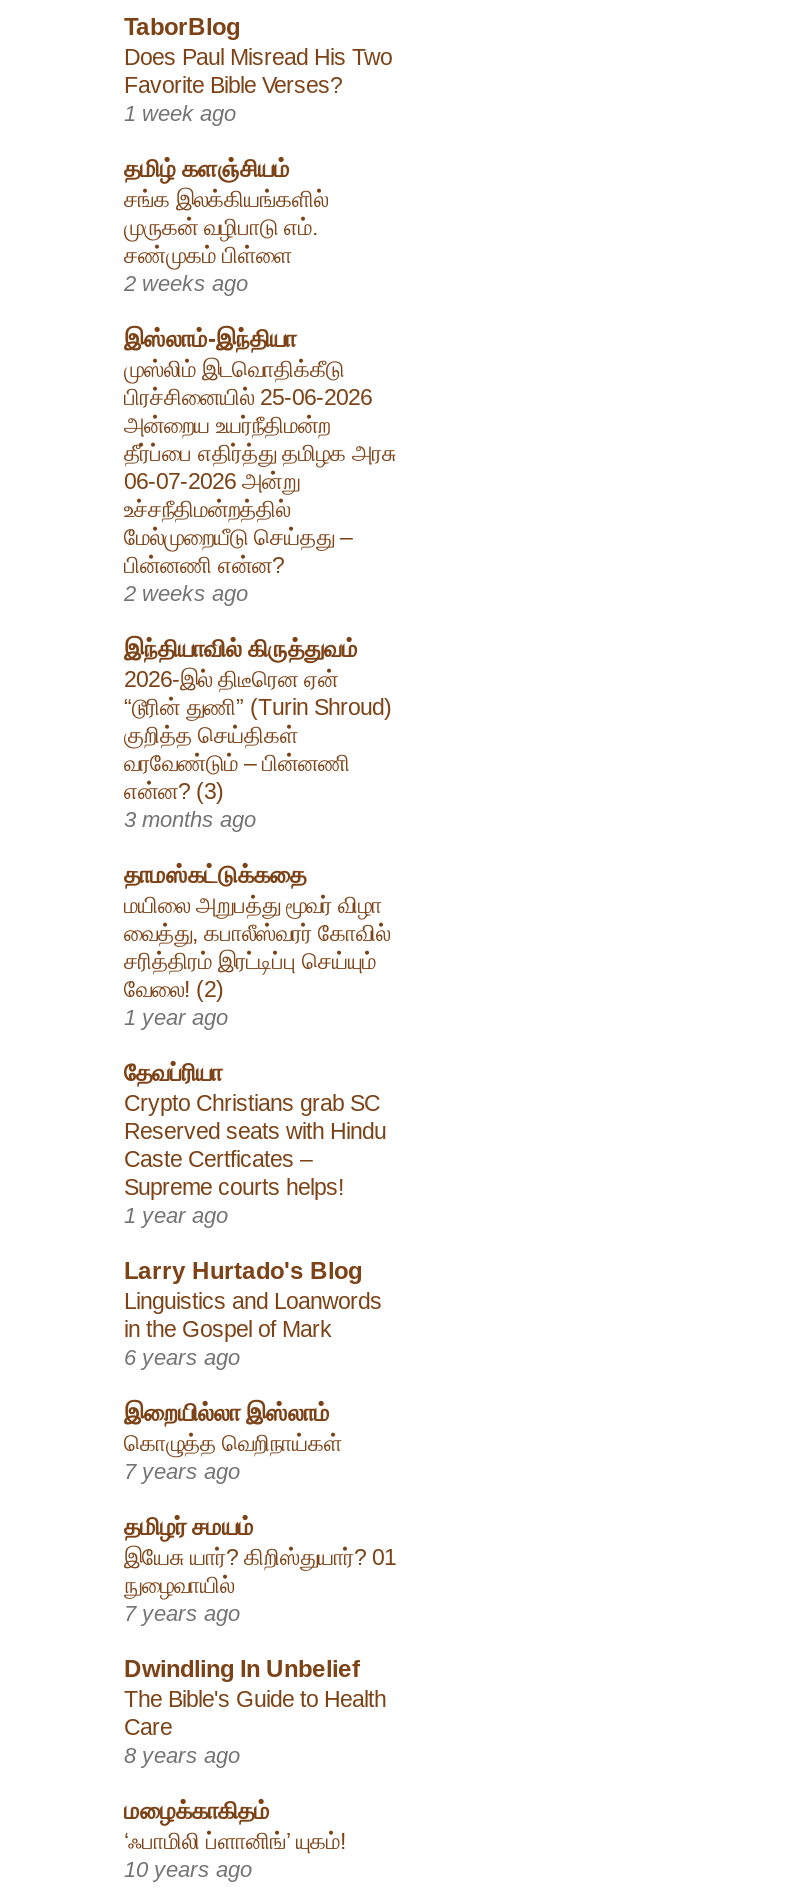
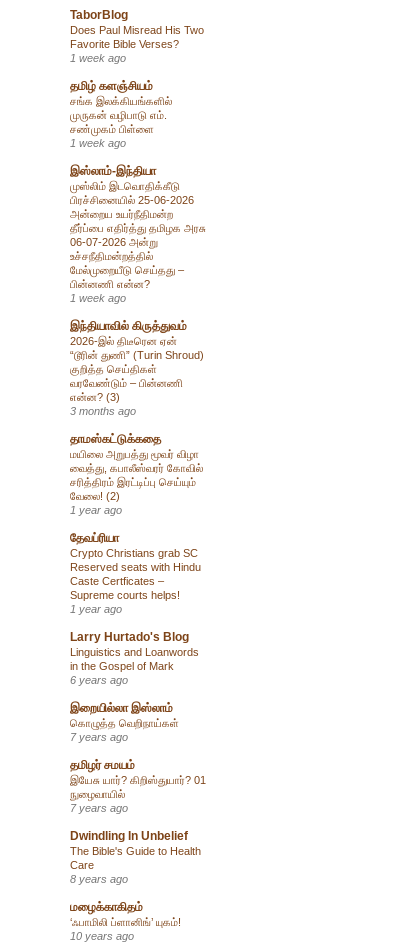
- 2 weeks ago
+ 1 week ago

- 2 weeks ago
+ 1 week ago
